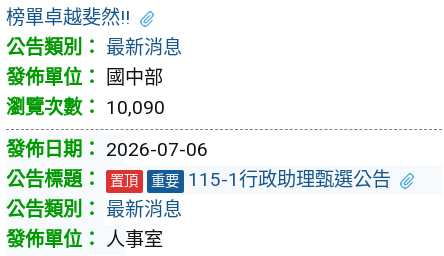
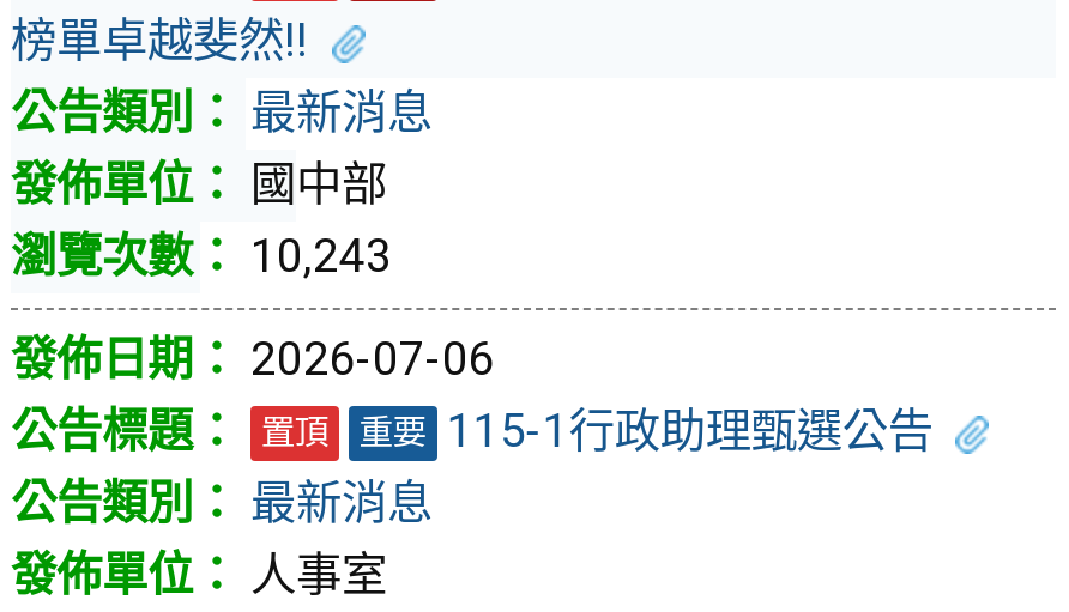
- 10,090
+ 10,243
